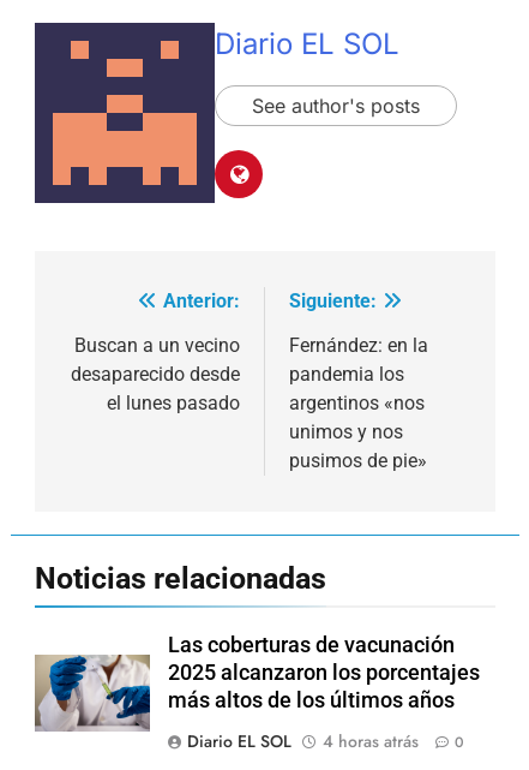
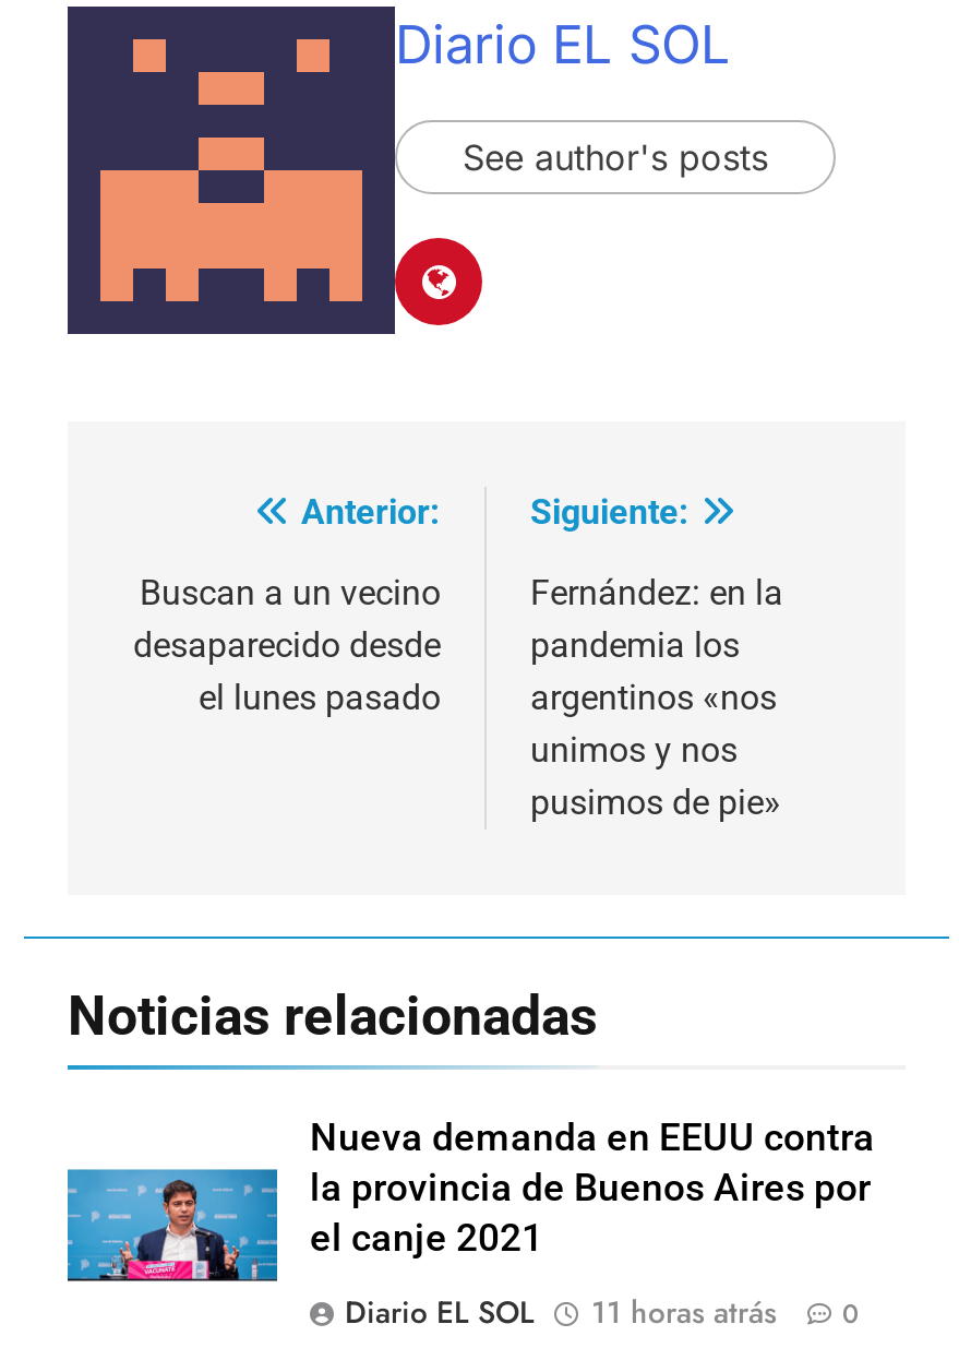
- [image]
- Las coberturas de vacunación
- 2025 alcanzaron los porcentajes
- más altos de los últimos años
+ [image]
+ Nueva demanda en EEUU contra
+ la provincia de Buenos Aires por
+ el canje 2021

- Diario EL SOL 4 horas atrás 0
+ Diario EL SOL 11 horas atrás 0
